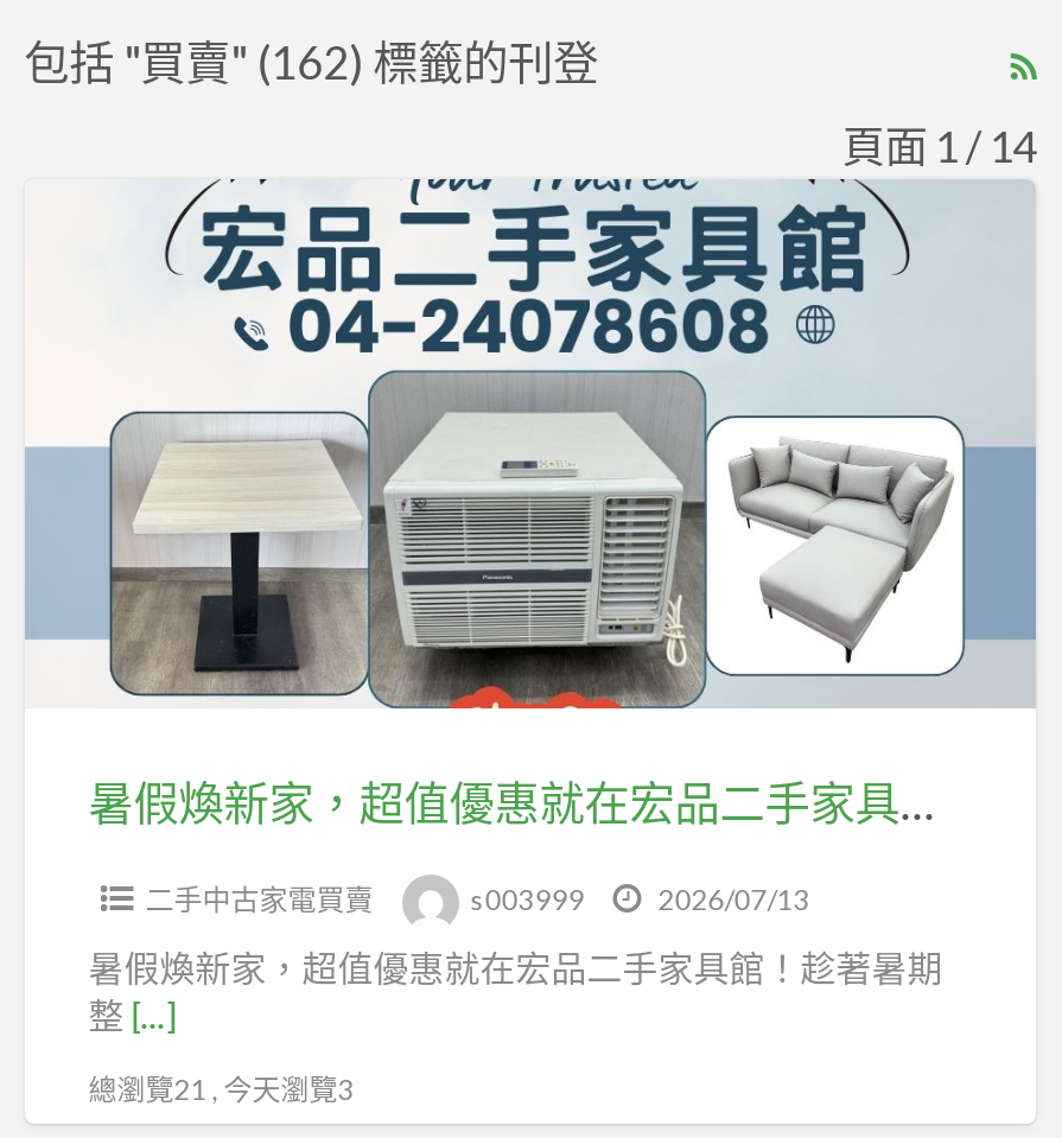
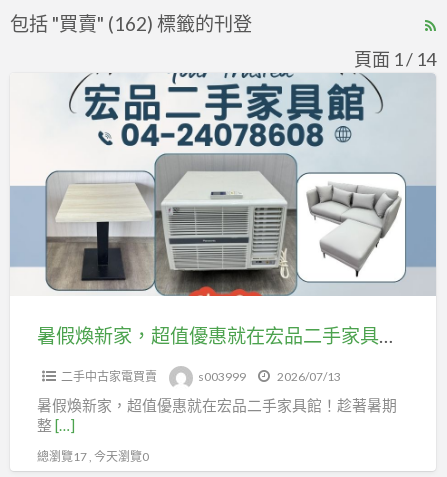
- 總瀏覽21 , 今天瀏覽3
+ 總瀏覽17 , 今天瀏覽0
